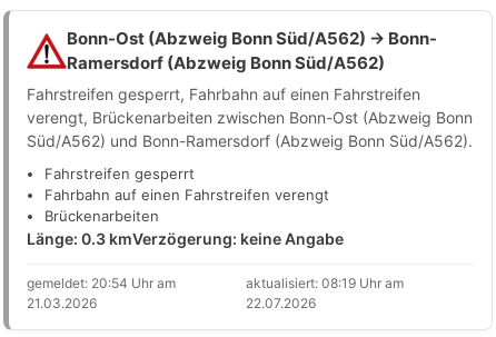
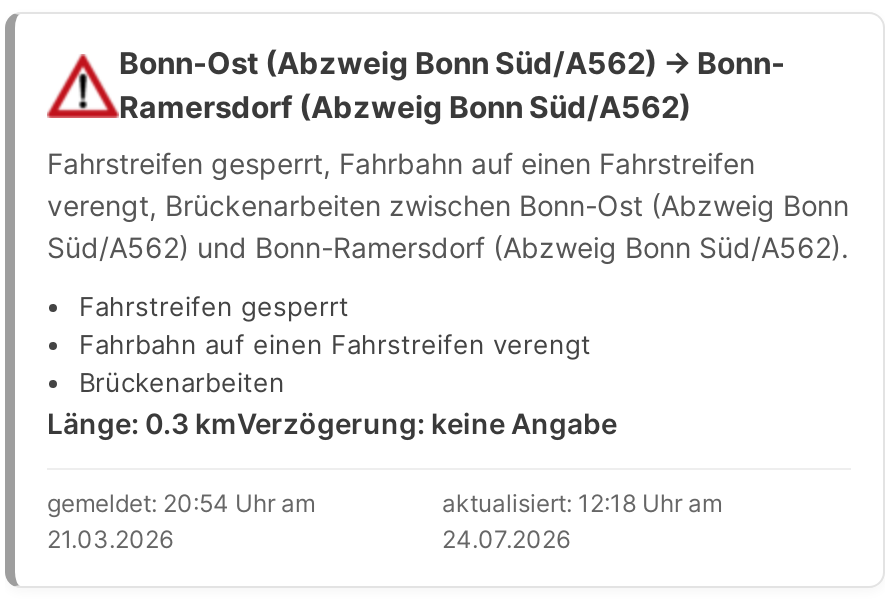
- aktualisiert: 08:19 Uhr am
+ aktualisiert: 12:18 Uhr am

- 22.07.2026
+ 24.07.2026
